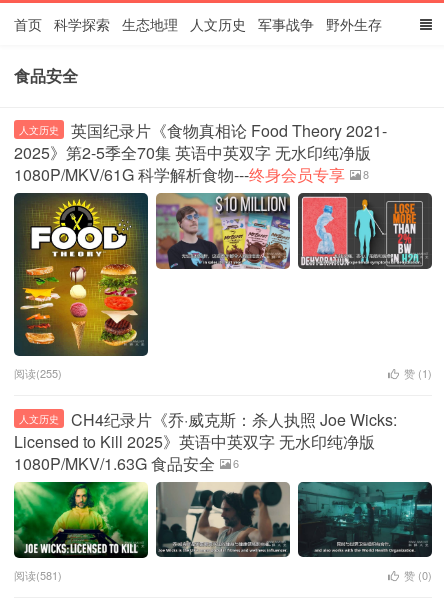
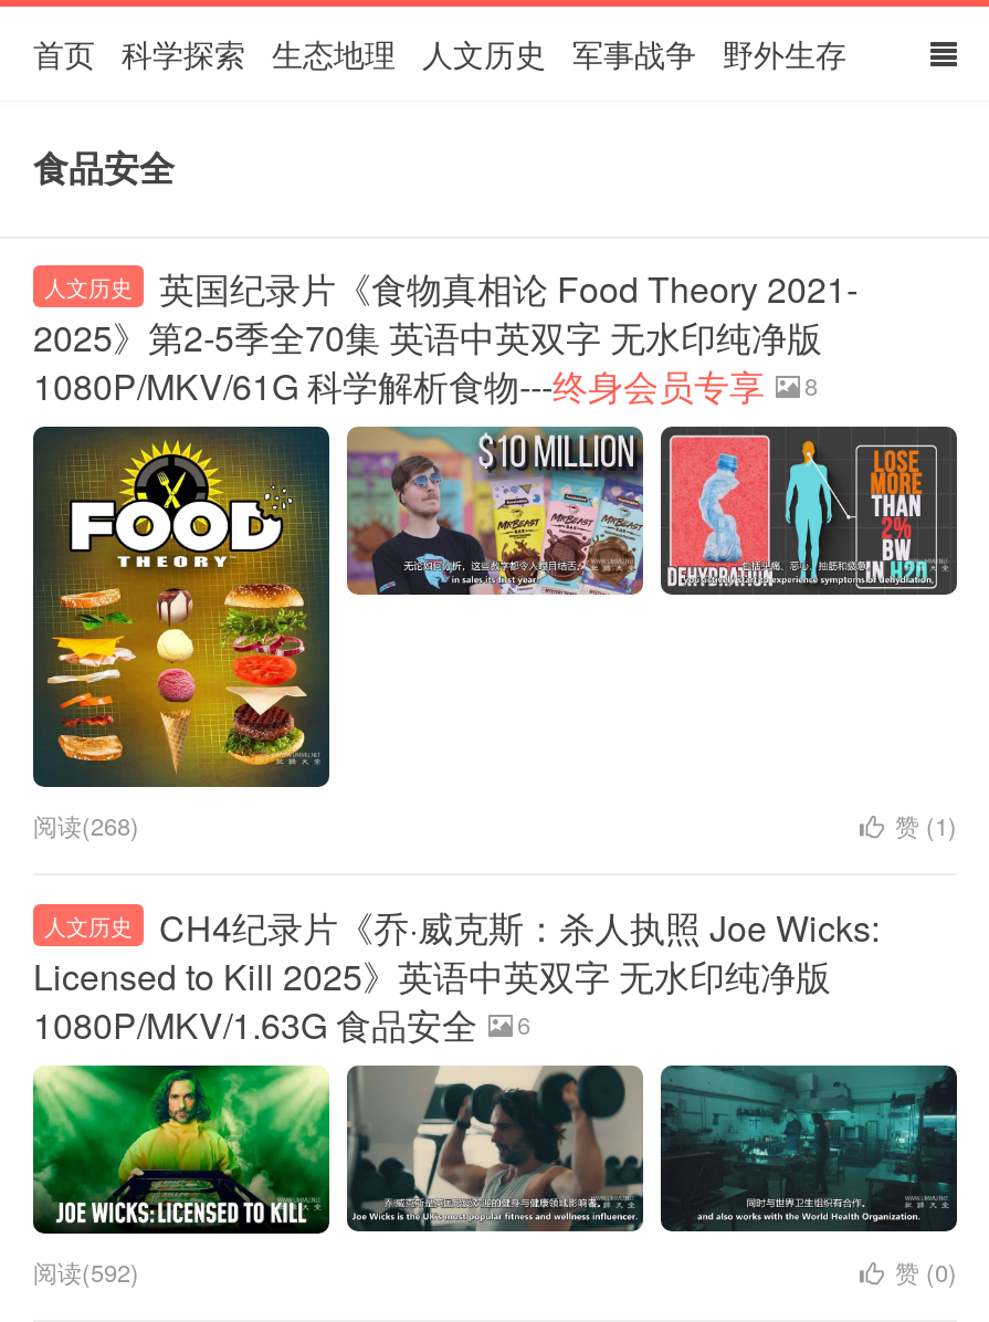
- 阅读(255)
+ 阅读(268)

- 阅读(581)
+ 阅读(592)
